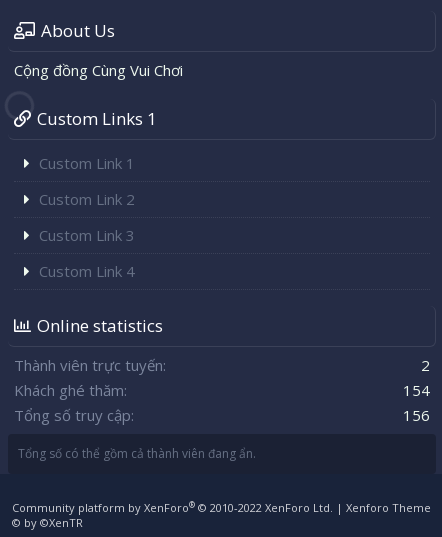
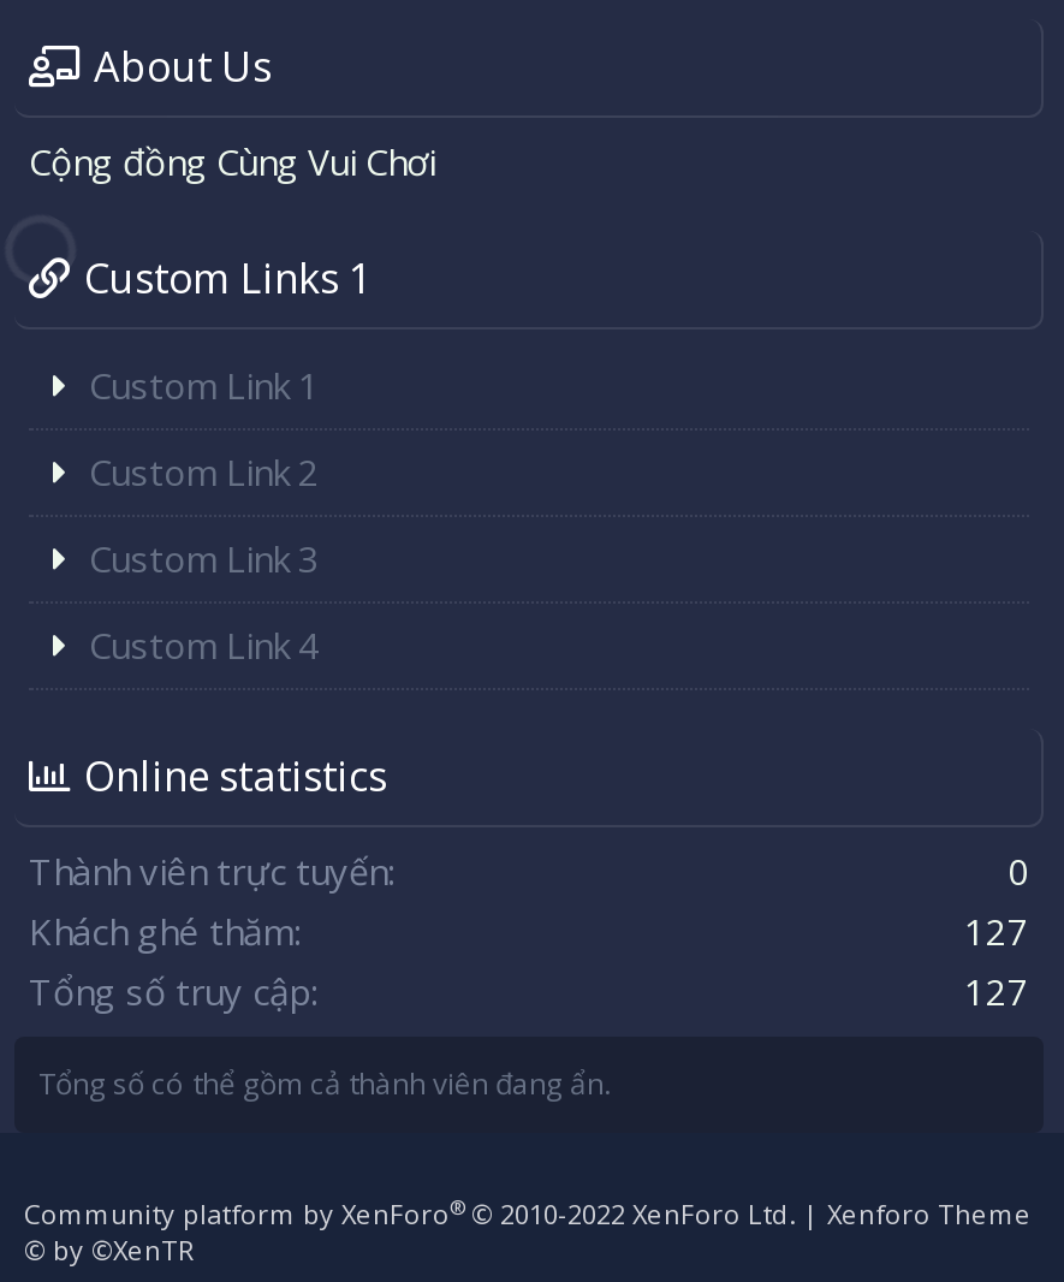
- 2
+ 0

- 154
+ 127

- 156
+ 127
